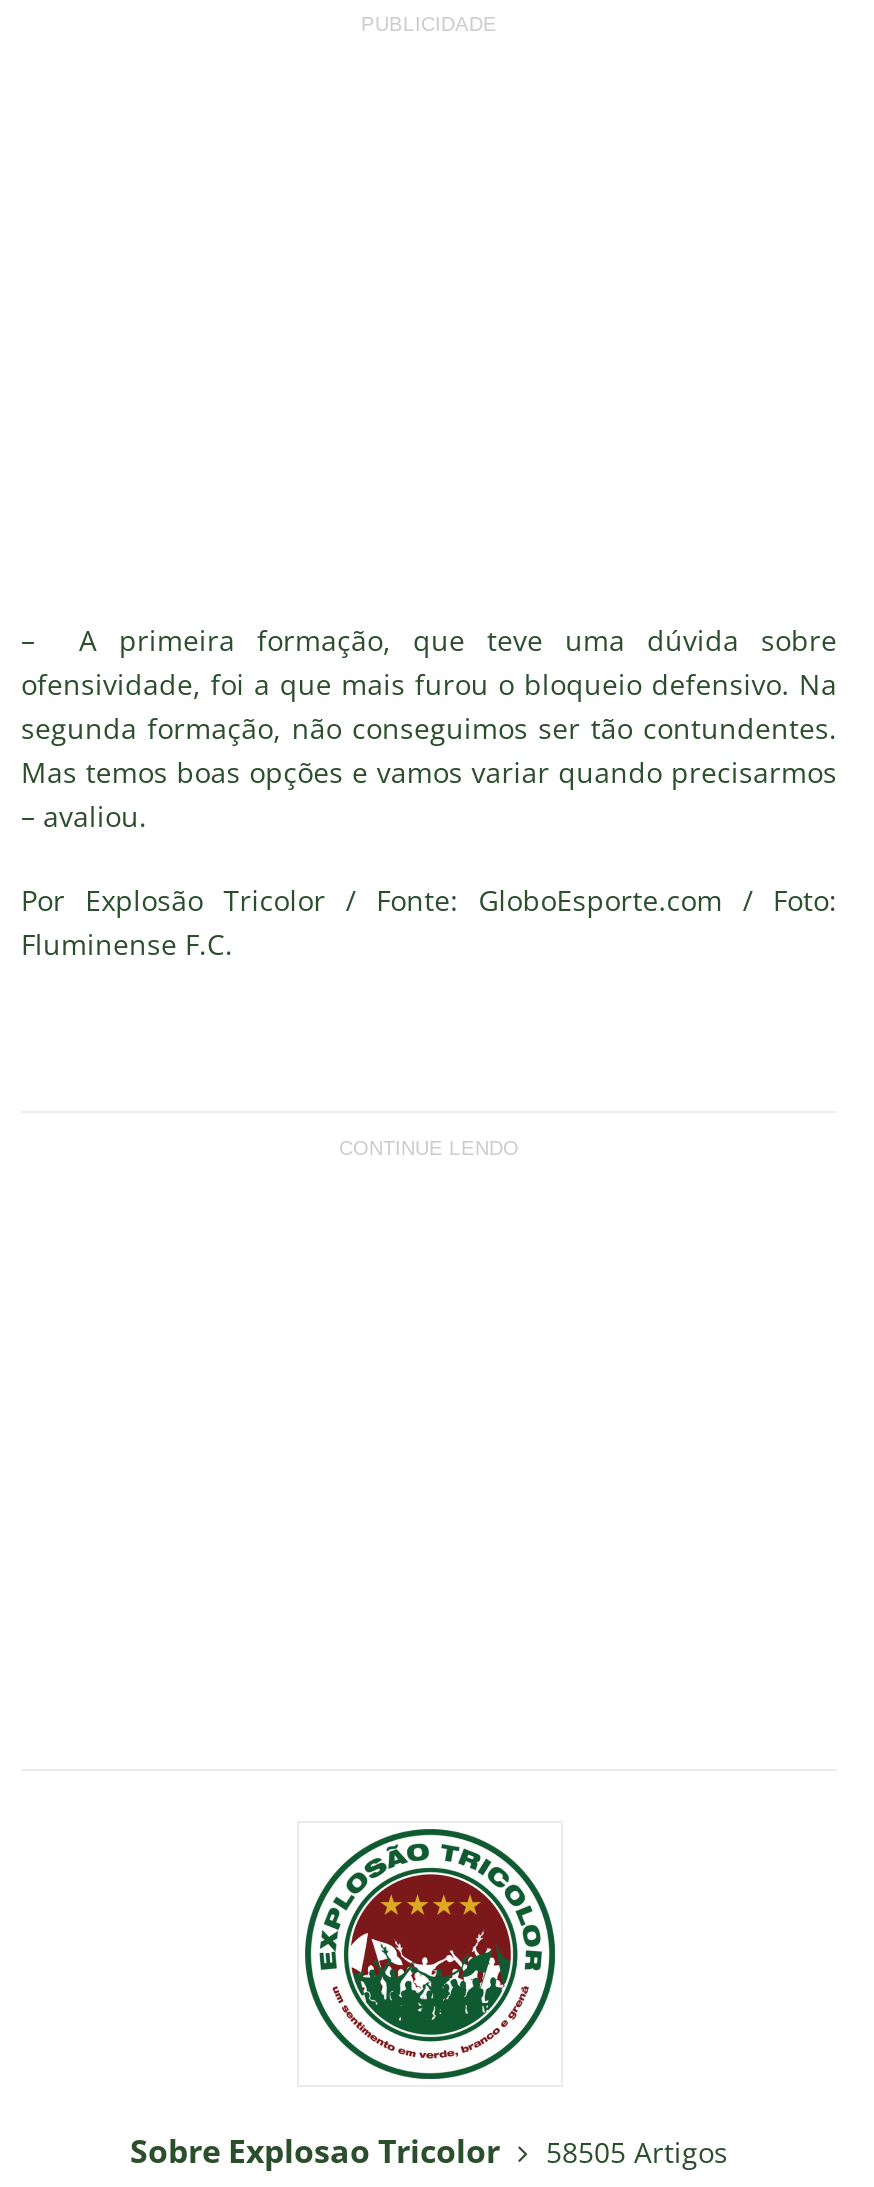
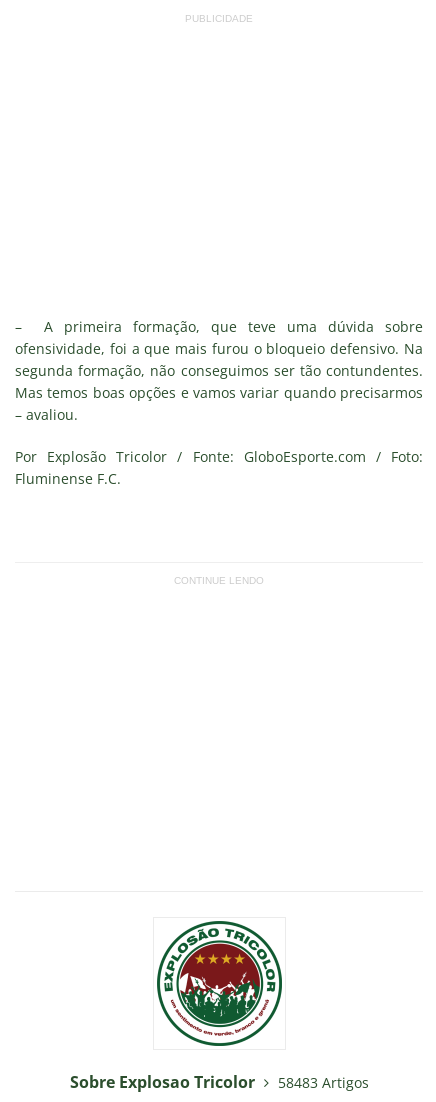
- Sobre Explosao Tricolor 58505 Artigos
+ Sobre Explosao Tricolor 58483 Artigos
